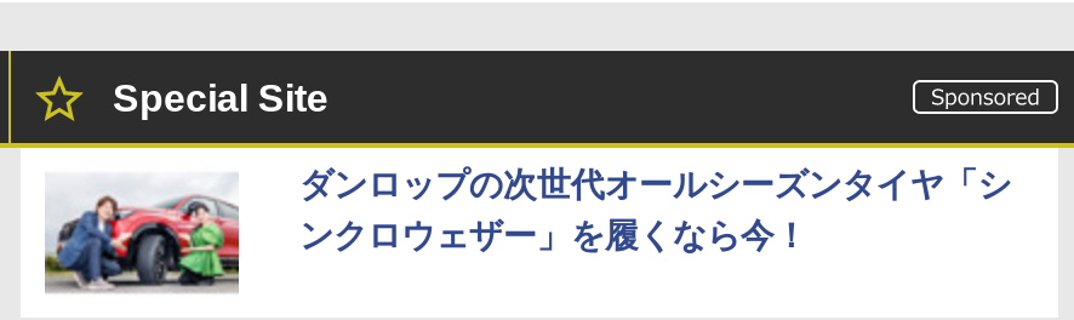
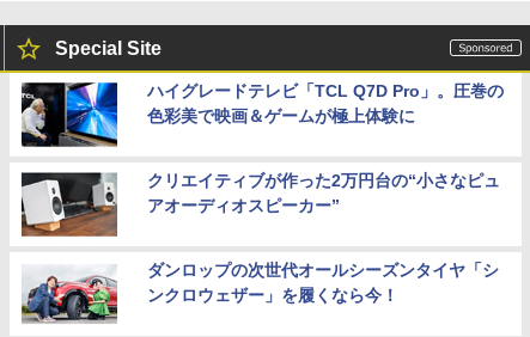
+ [image]
+ ハイグレードテレビ「TCL Q7D Pro」。圧巻の
+ 色彩美で映画＆ゲームが極上体験に
+ クリエイティブが作った2万円台の“小さなピュ
+ アオーディオスピーカー”

+ [image]
